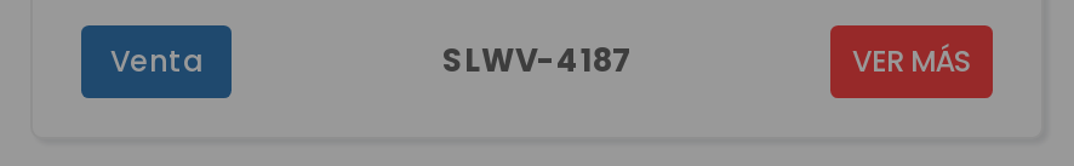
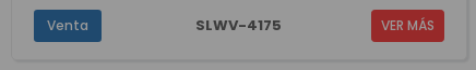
- SLWV-4187
+ SLWV-4175
